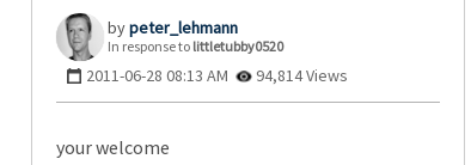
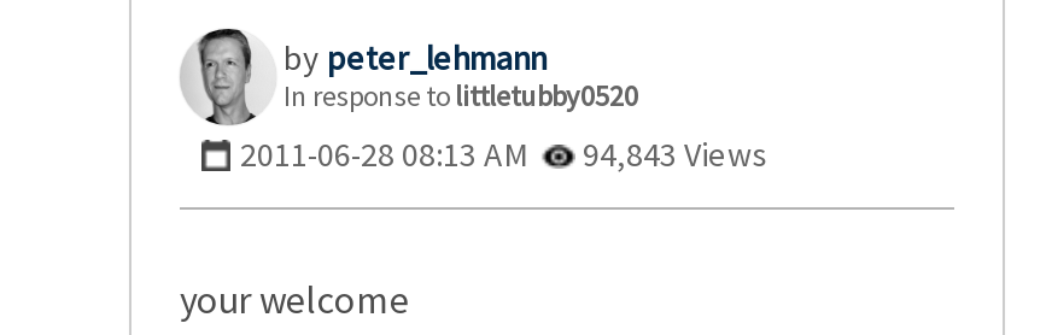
- 2011-06-28 08:13 AM 94,814 Views
+ 2011-06-28 08:13 AM 94,843 Views
